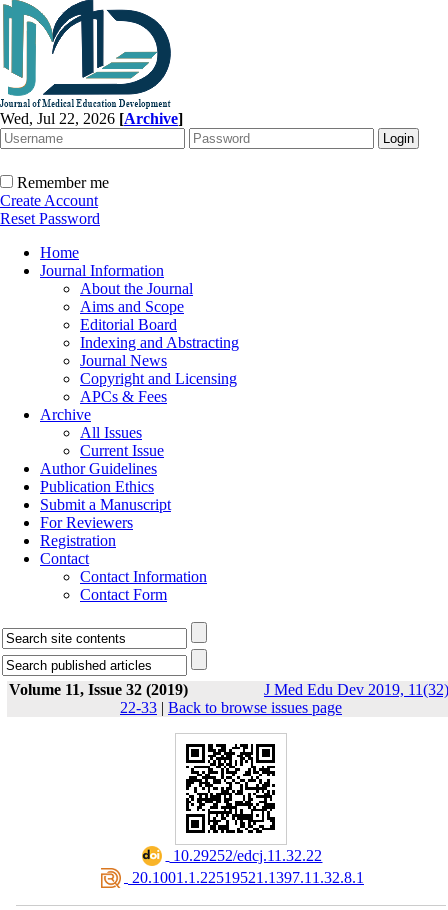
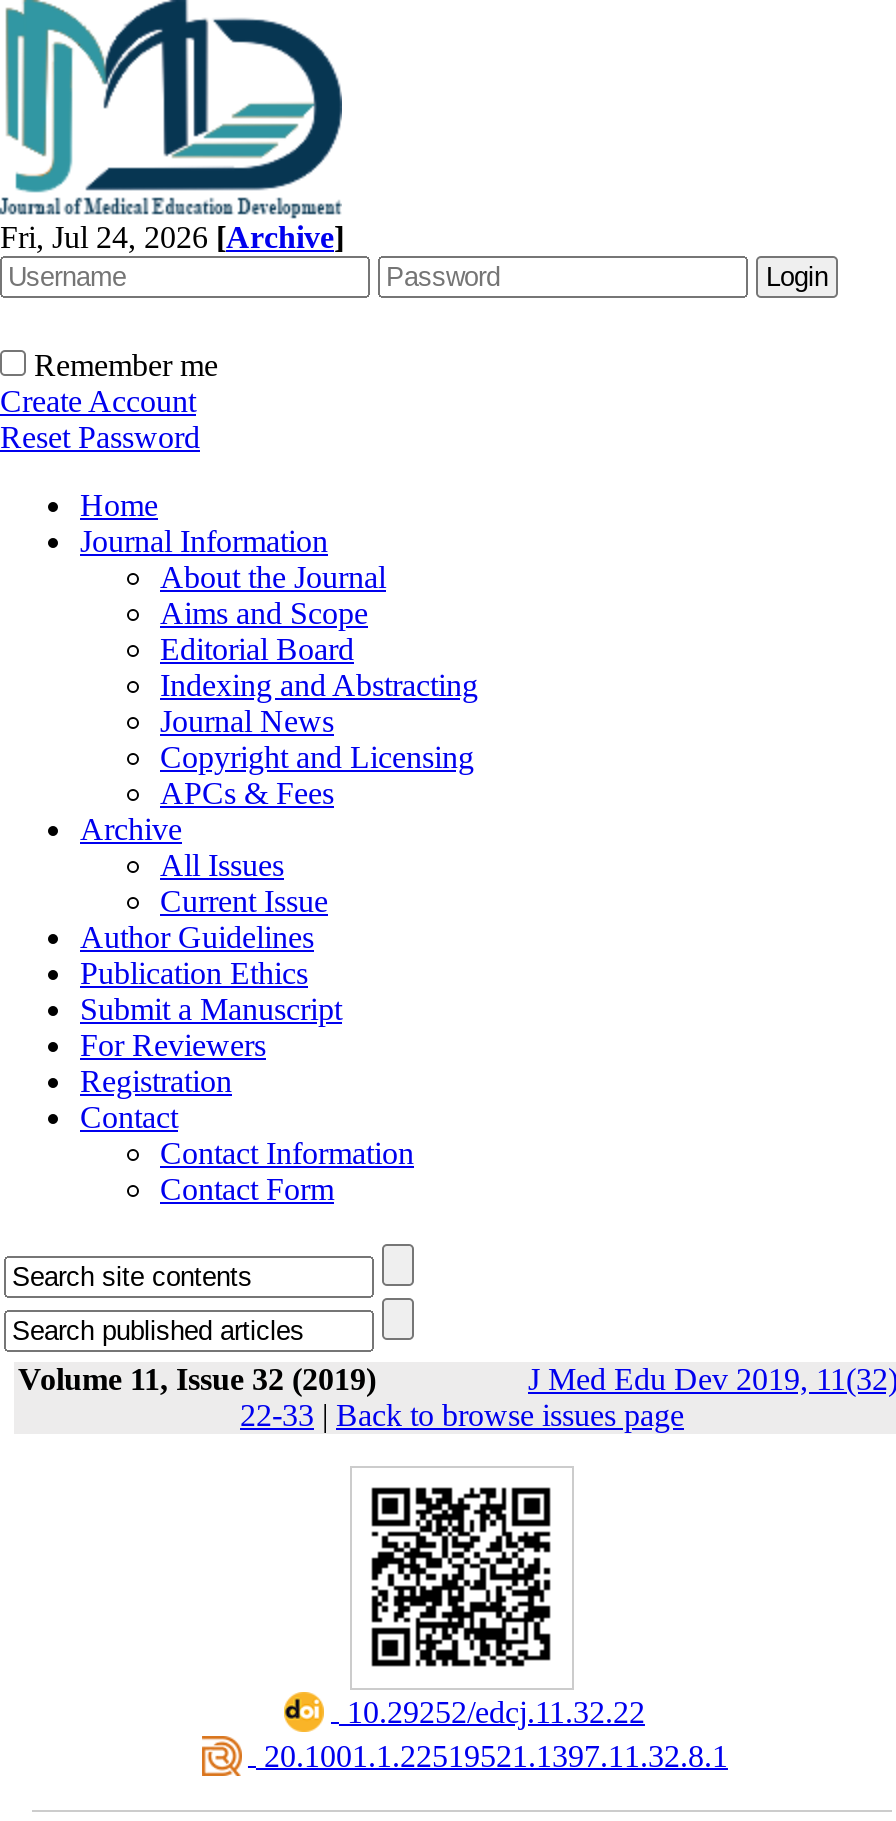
- Wed, Jul 22, 2026 [Archive]
+ Fri, Jul 24, 2026 [Archive]
